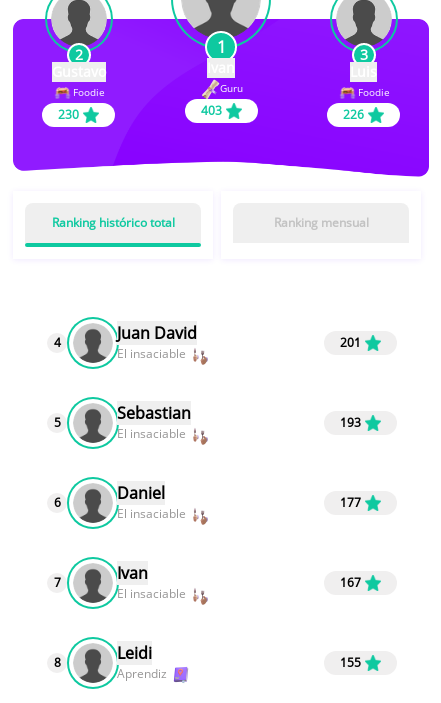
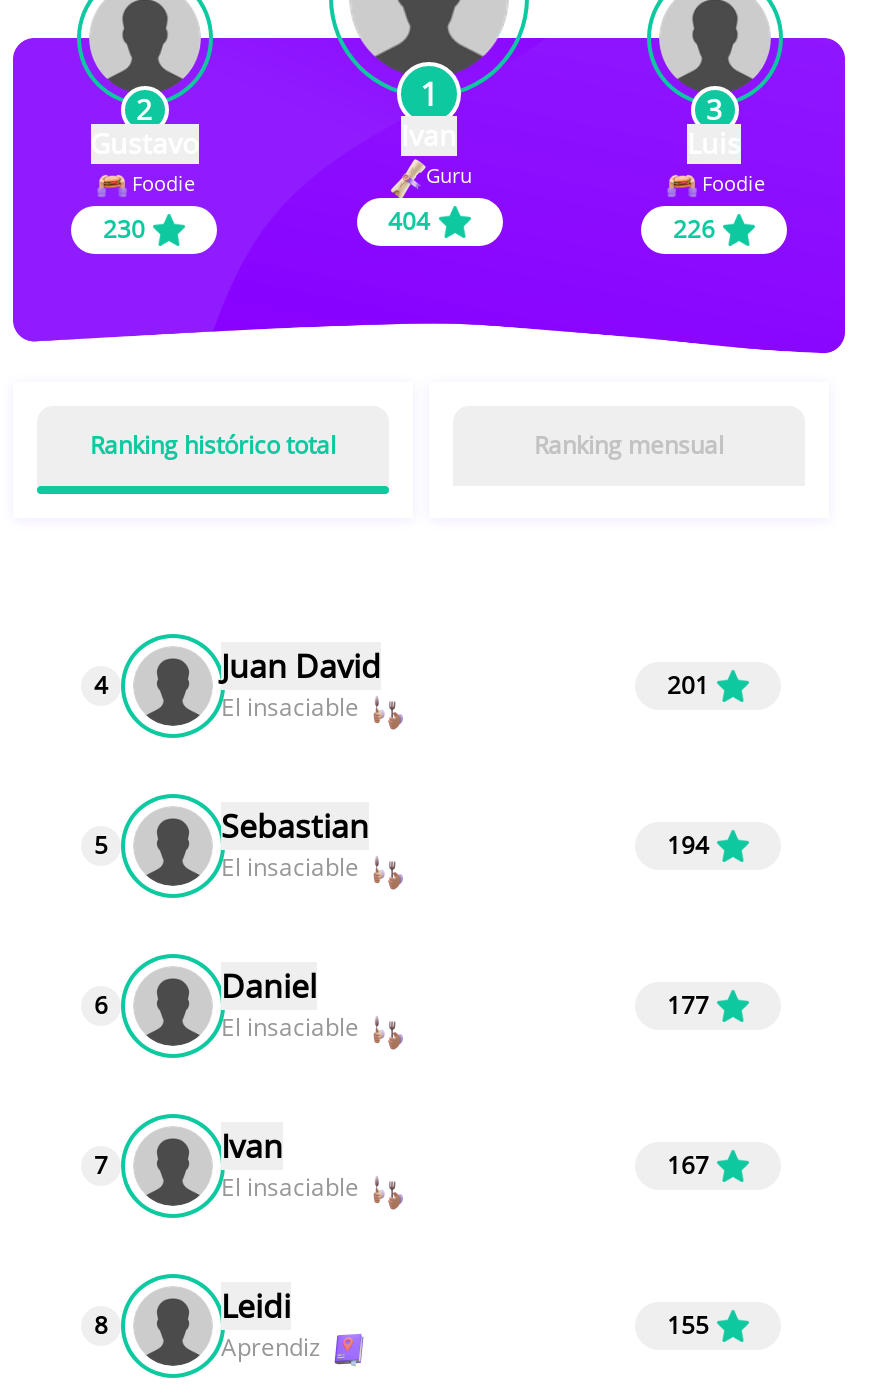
- 403
+ 404

- 193
+ 194
